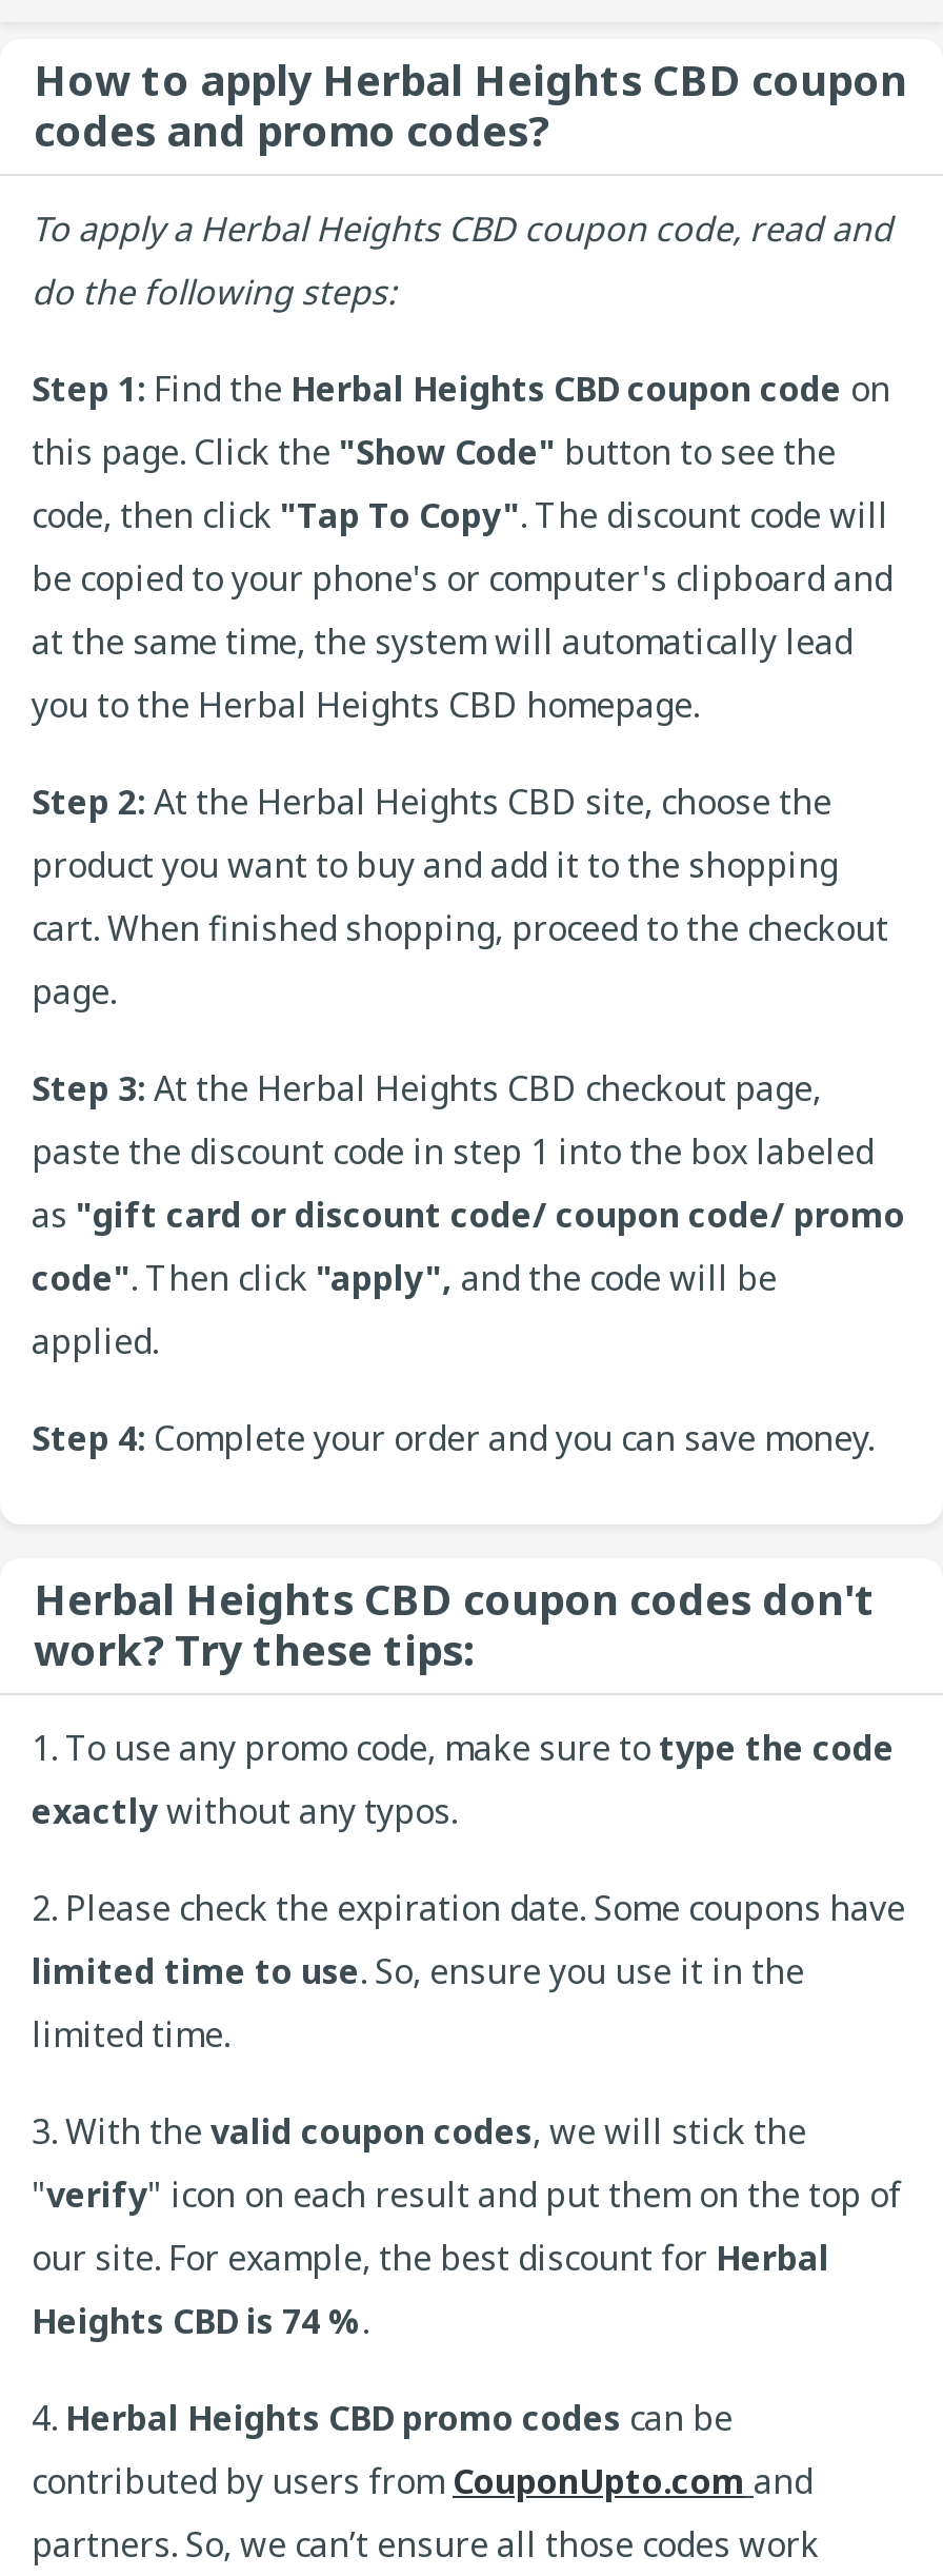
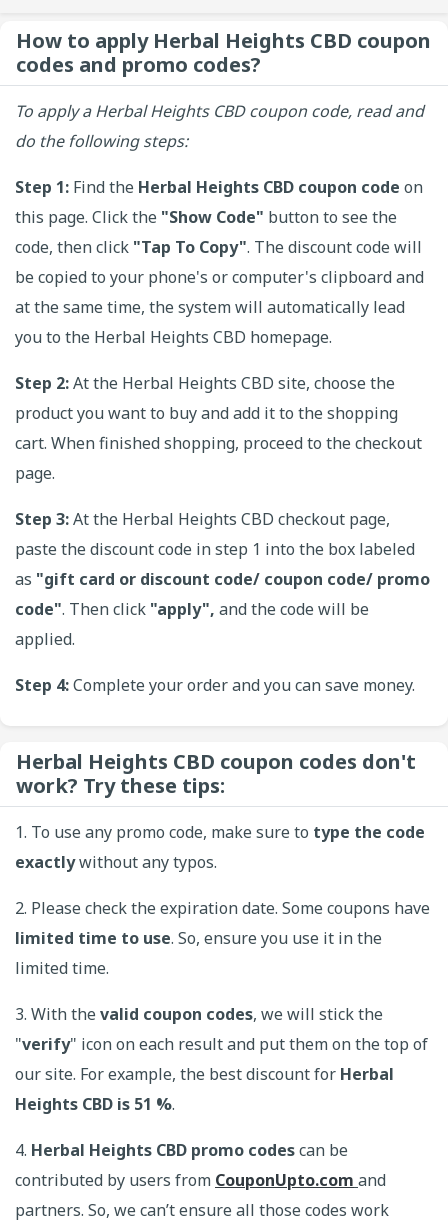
- Heights CBD is 74 %.
+ Heights CBD is 51 %.
